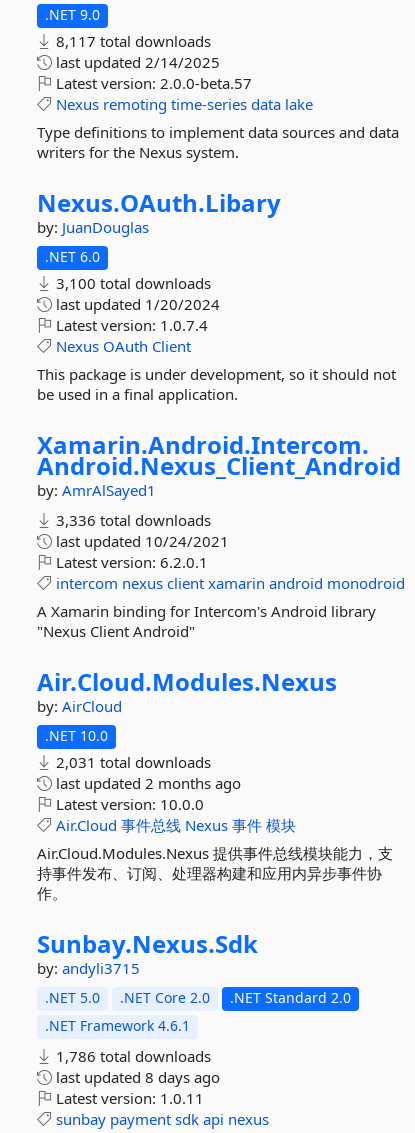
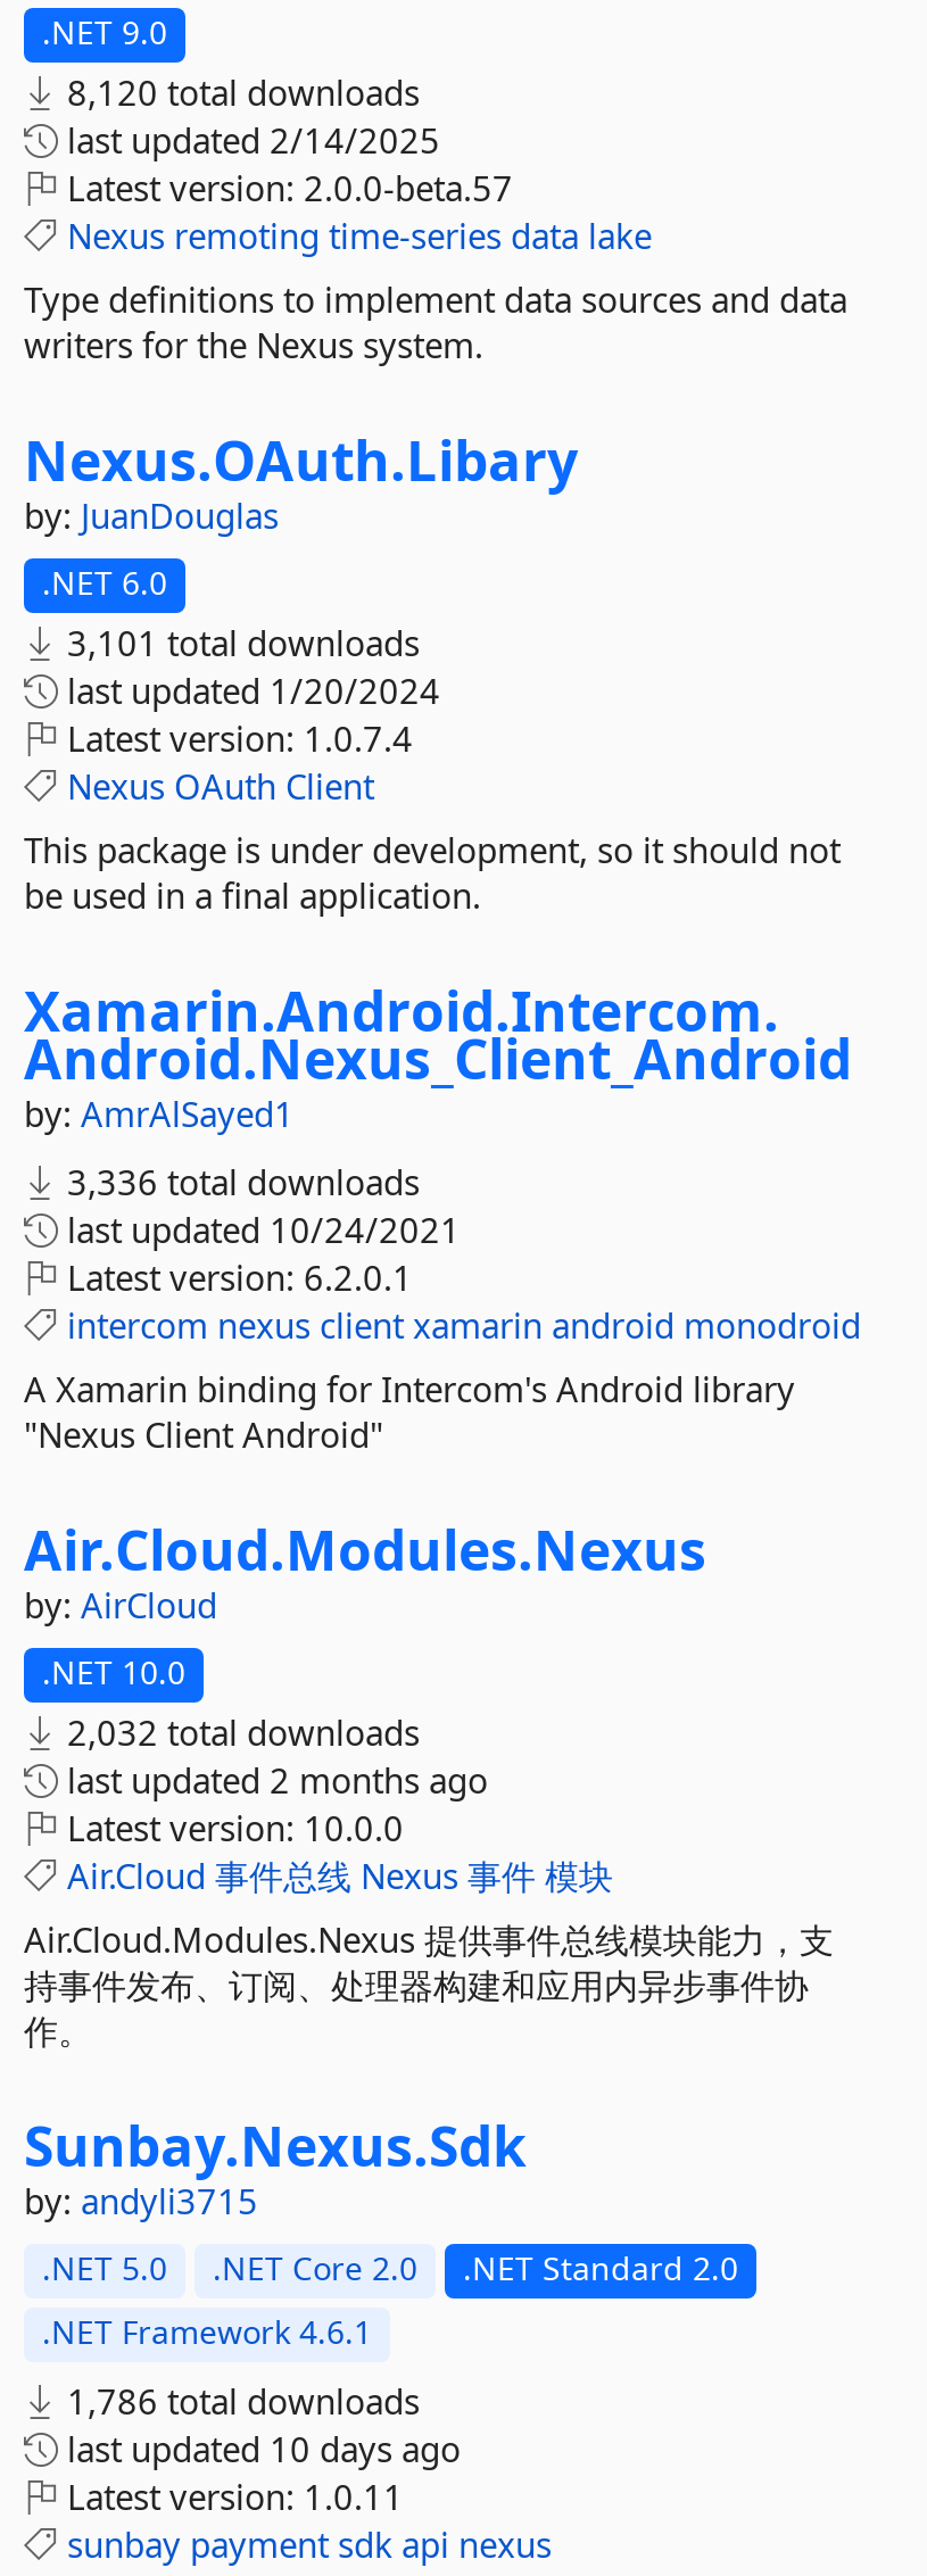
- 8,117 total downloads
+ 8,120 total downloads

- 3,100 total downloads
+ 3,101 total downloads

- 2,031 total downloads
+ 2,032 total downloads

- last updated 8 days ago
+ last updated 10 days ago
